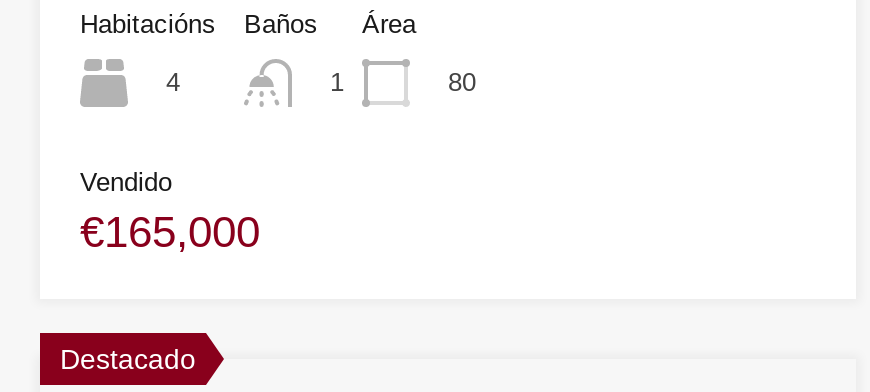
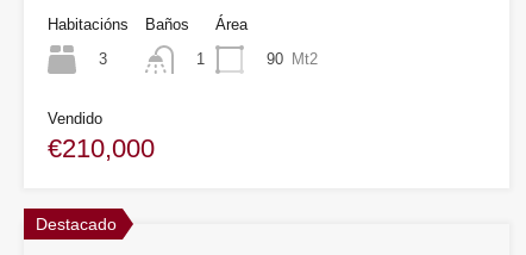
- 4
+ 3

- 80
+ 90 Mt2

- €165,000
+ €210,000
